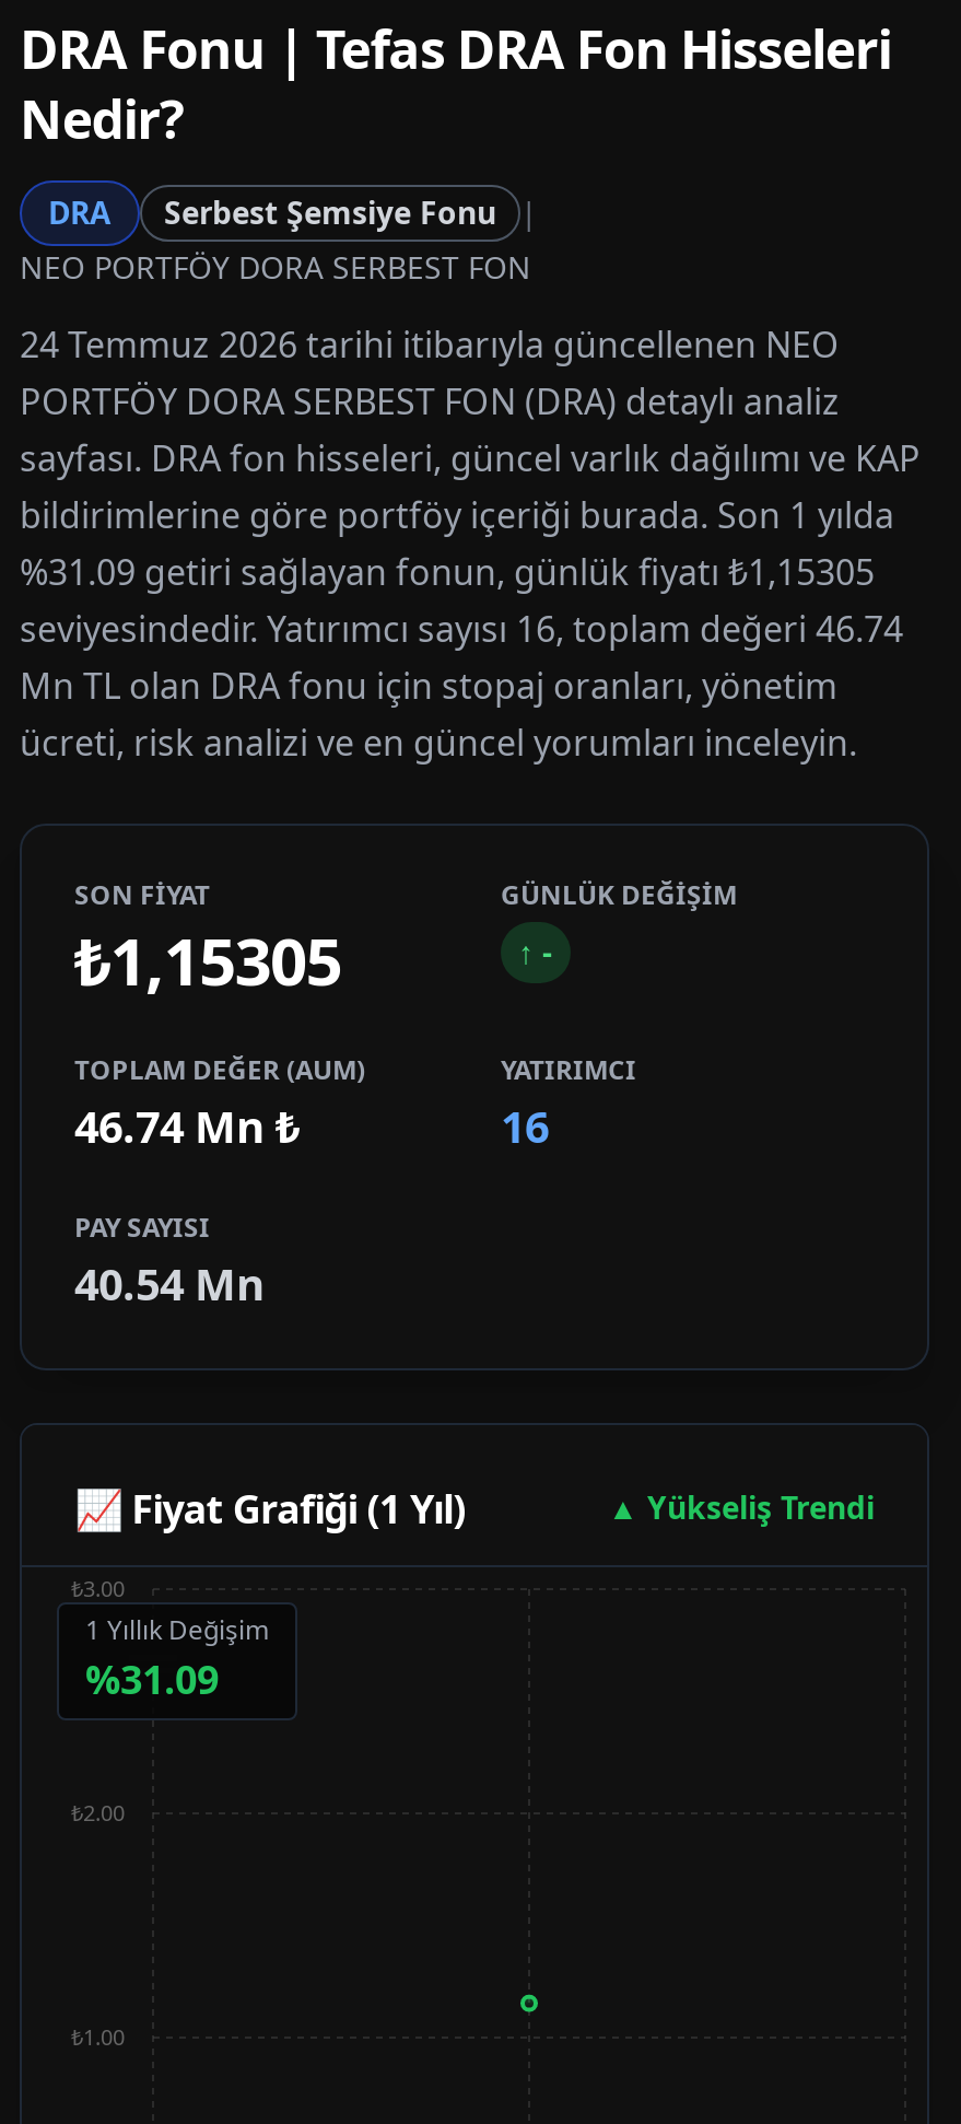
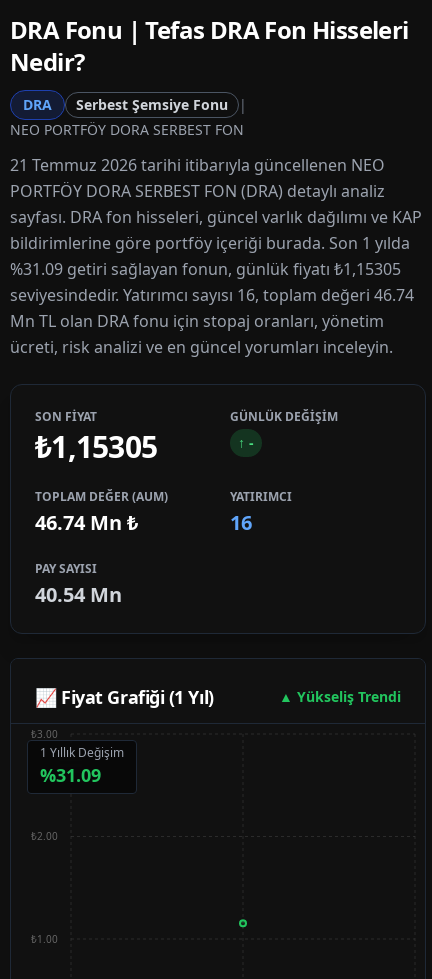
- 24 Temmuz 2026 tarihi itibarıyla güncellenen NEO
+ 21 Temmuz 2026 tarihi itibarıyla güncellenen NEO
